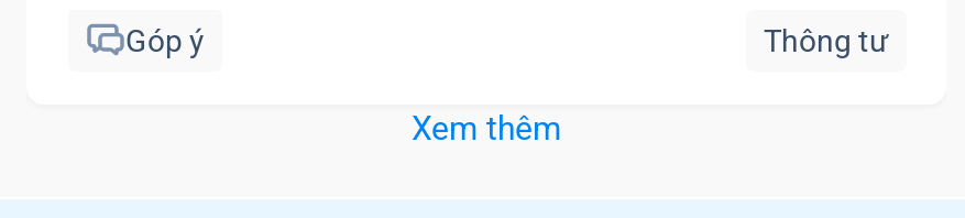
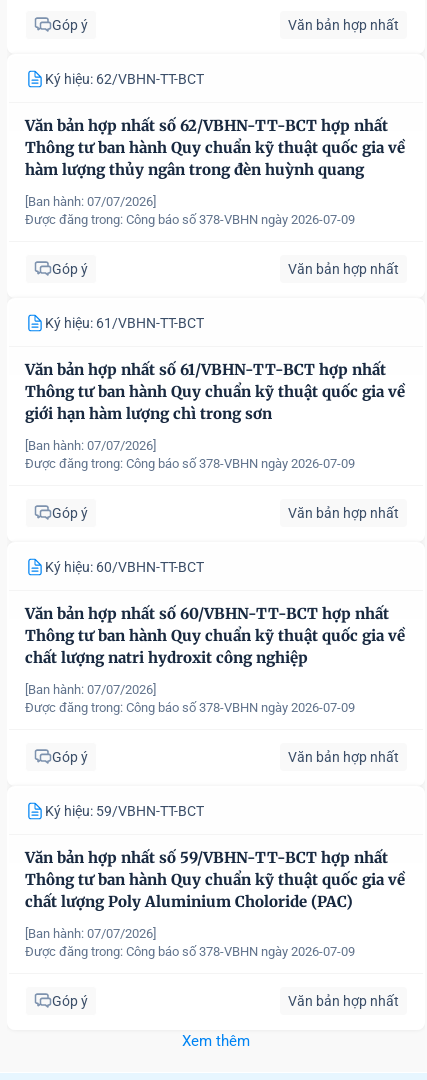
- Thông tư
+ Văn bản hợp nhất
+ Ký hiệu: 62/VBHN-TT-BCT
+ Văn bản hợp nhất số 62/VBHN-TT-BCT hợp nhất
+ Thông tư ban hành Quy chuẩn kỹ thuật quốc gia về
+ hàm lượng thủy ngân trong đèn huỳnh quang
+ [Ban hành: 07/07/2026]
+ Được đăng trong: Công báo số 378-VBHN ngày 2026-07-09
+ Góp ý
+ Văn bản hợp nhất
+ Ký hiệu: 61/VBHN-TT-BCT
+ Văn bản hợp nhất số 61/VBHN-TT-BCT hợp nhất
+ Thông tư ban hành Quy chuẩn kỹ thuật quốc gia về
+ giới hạn hàm lượng chì trong sơn
+ [Ban hành: 07/07/2026]
+ Được đăng trong: Công báo số 378-VBHN ngày 2026-07-09
+ Góp ý
+ Văn bản hợp nhất
+ Ký hiệu: 60/VBHN-TT-BCT
+ Văn bản hợp nhất số 60/VBHN-TT-BCT hợp nhất
+ Thông tư ban hành Quy chuẩn kỹ thuật quốc gia về
+ chất lượng natri hydroxit công nghiệp
+ [Ban hành: 07/07/2026]
+ Được đăng trong: Công báo số 378-VBHN ngày 2026-07-09
+ Góp ý
+ Văn bản hợp nhất
+ Ký hiệu: 59/VBHN-TT-BCT
+ Văn bản hợp nhất số 59/VBHN-TT-BCT hợp nhất
+ Thông tư ban hành Quy chuẩn kỹ thuật quốc gia về
+ chất lượng Poly Aluminium Choloride (PAC)
+ [Ban hành: 07/07/2026]
+ Được đăng trong: Công báo số 378-VBHN ngày 2026-07-09
+ Góp ý
+ Văn bản hợp nhất
